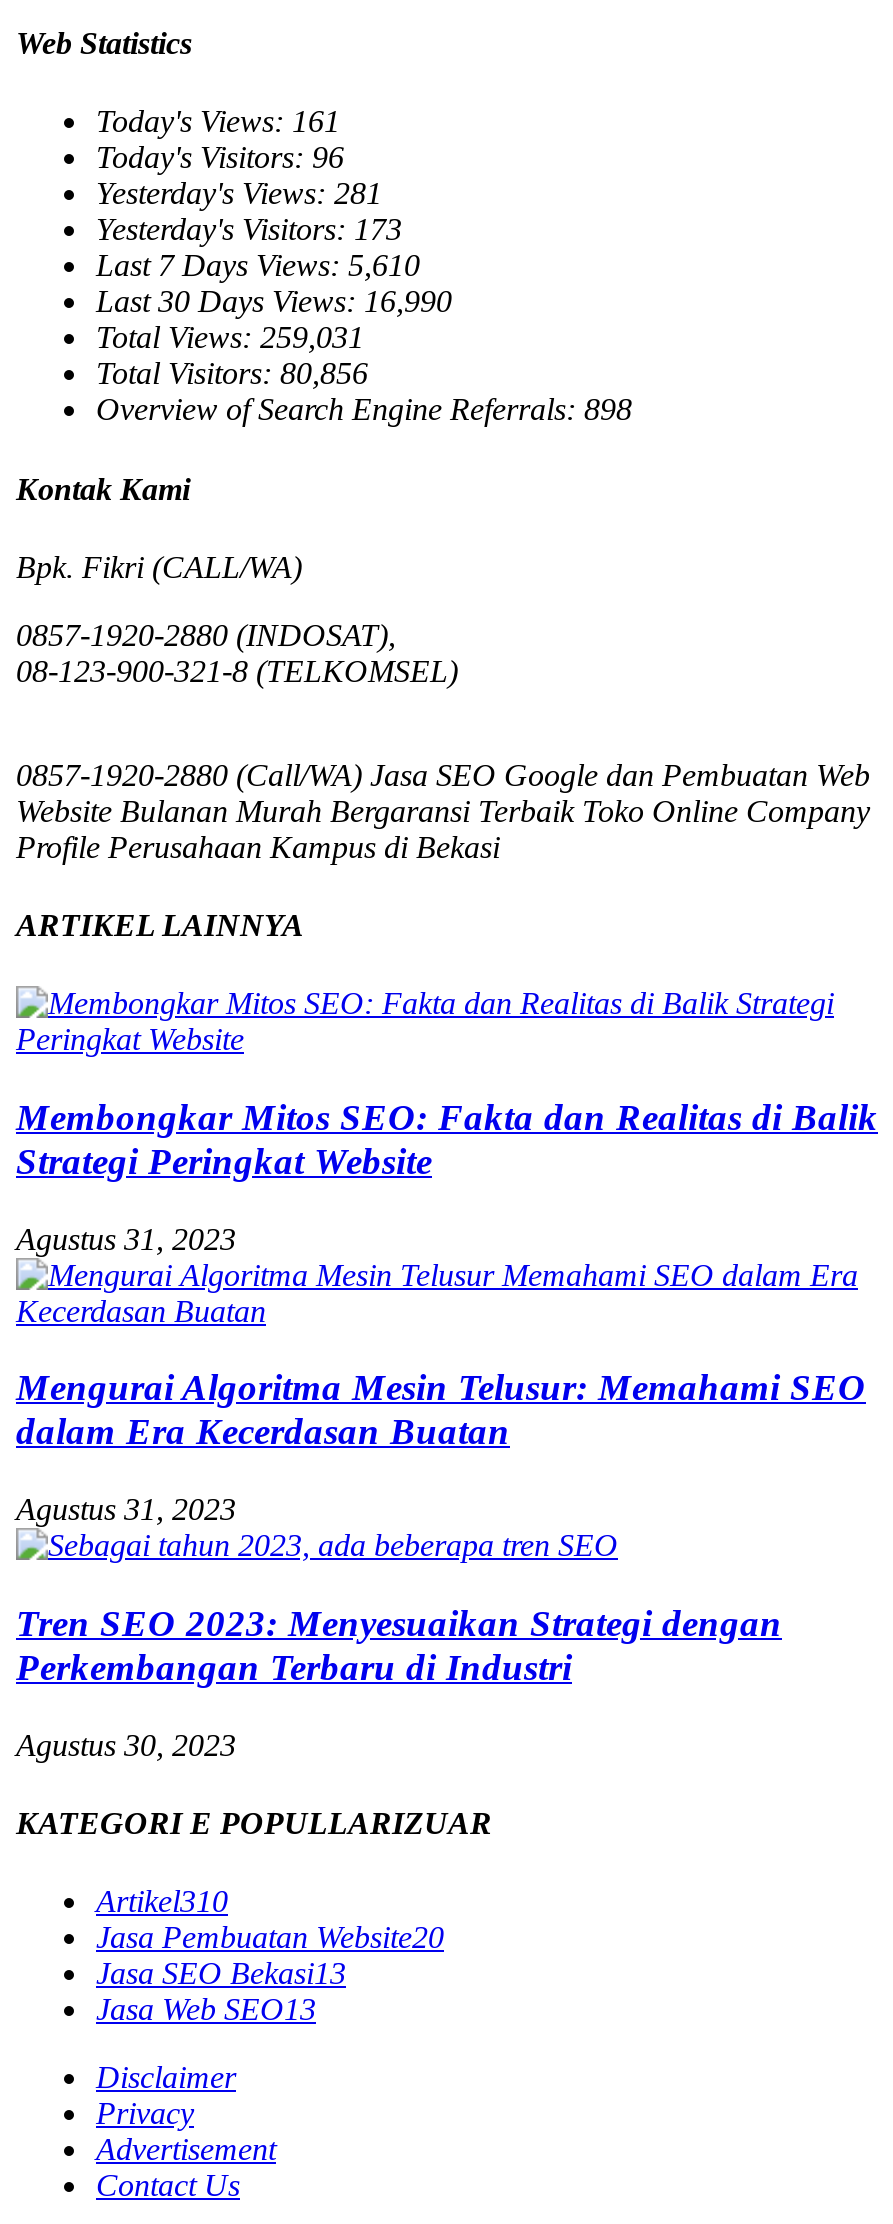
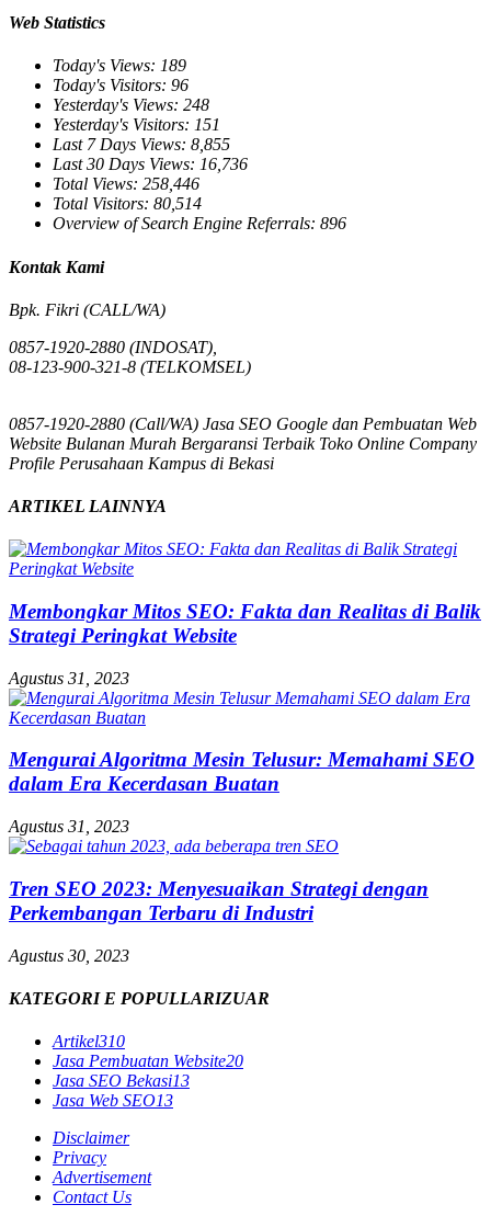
- Today's Views: 161
+ Today's Views: 189

- Yesterday's Views: 281
+ Yesterday's Views: 248

- Yesterday's Visitors: 173
+ Yesterday's Visitors: 151

- Last 7 Days Views: 5,610
+ Last 7 Days Views: 8,855

- Last 30 Days Views: 16,990
+ Last 30 Days Views: 16,736

- Total Views: 259,031
+ Total Views: 258,446

- Total Visitors: 80,856
+ Total Visitors: 80,514

- Overview of Search Engine Referrals: 898
+ Overview of Search Engine Referrals: 896
